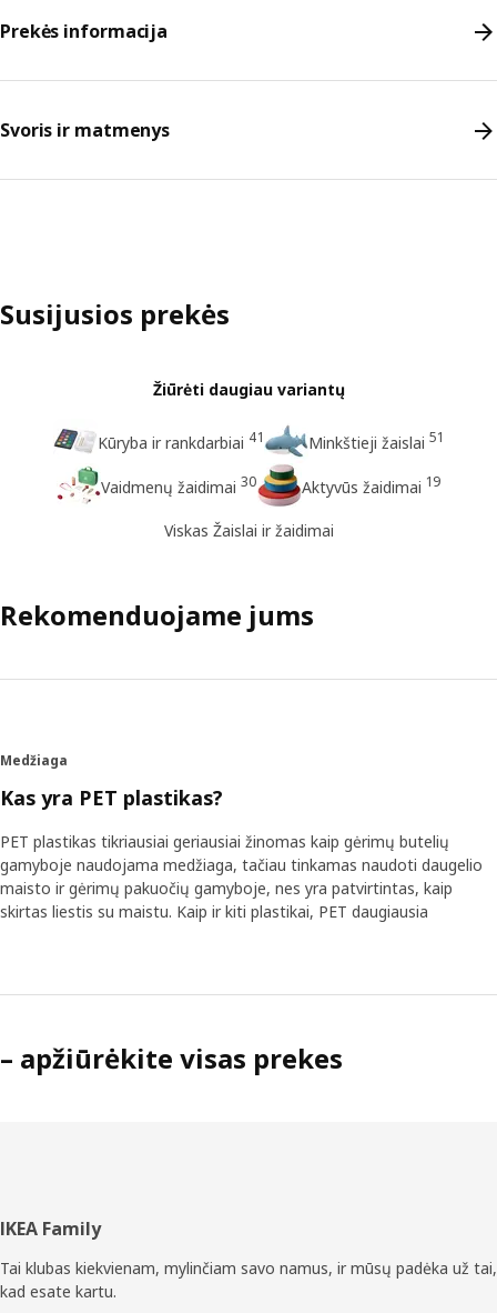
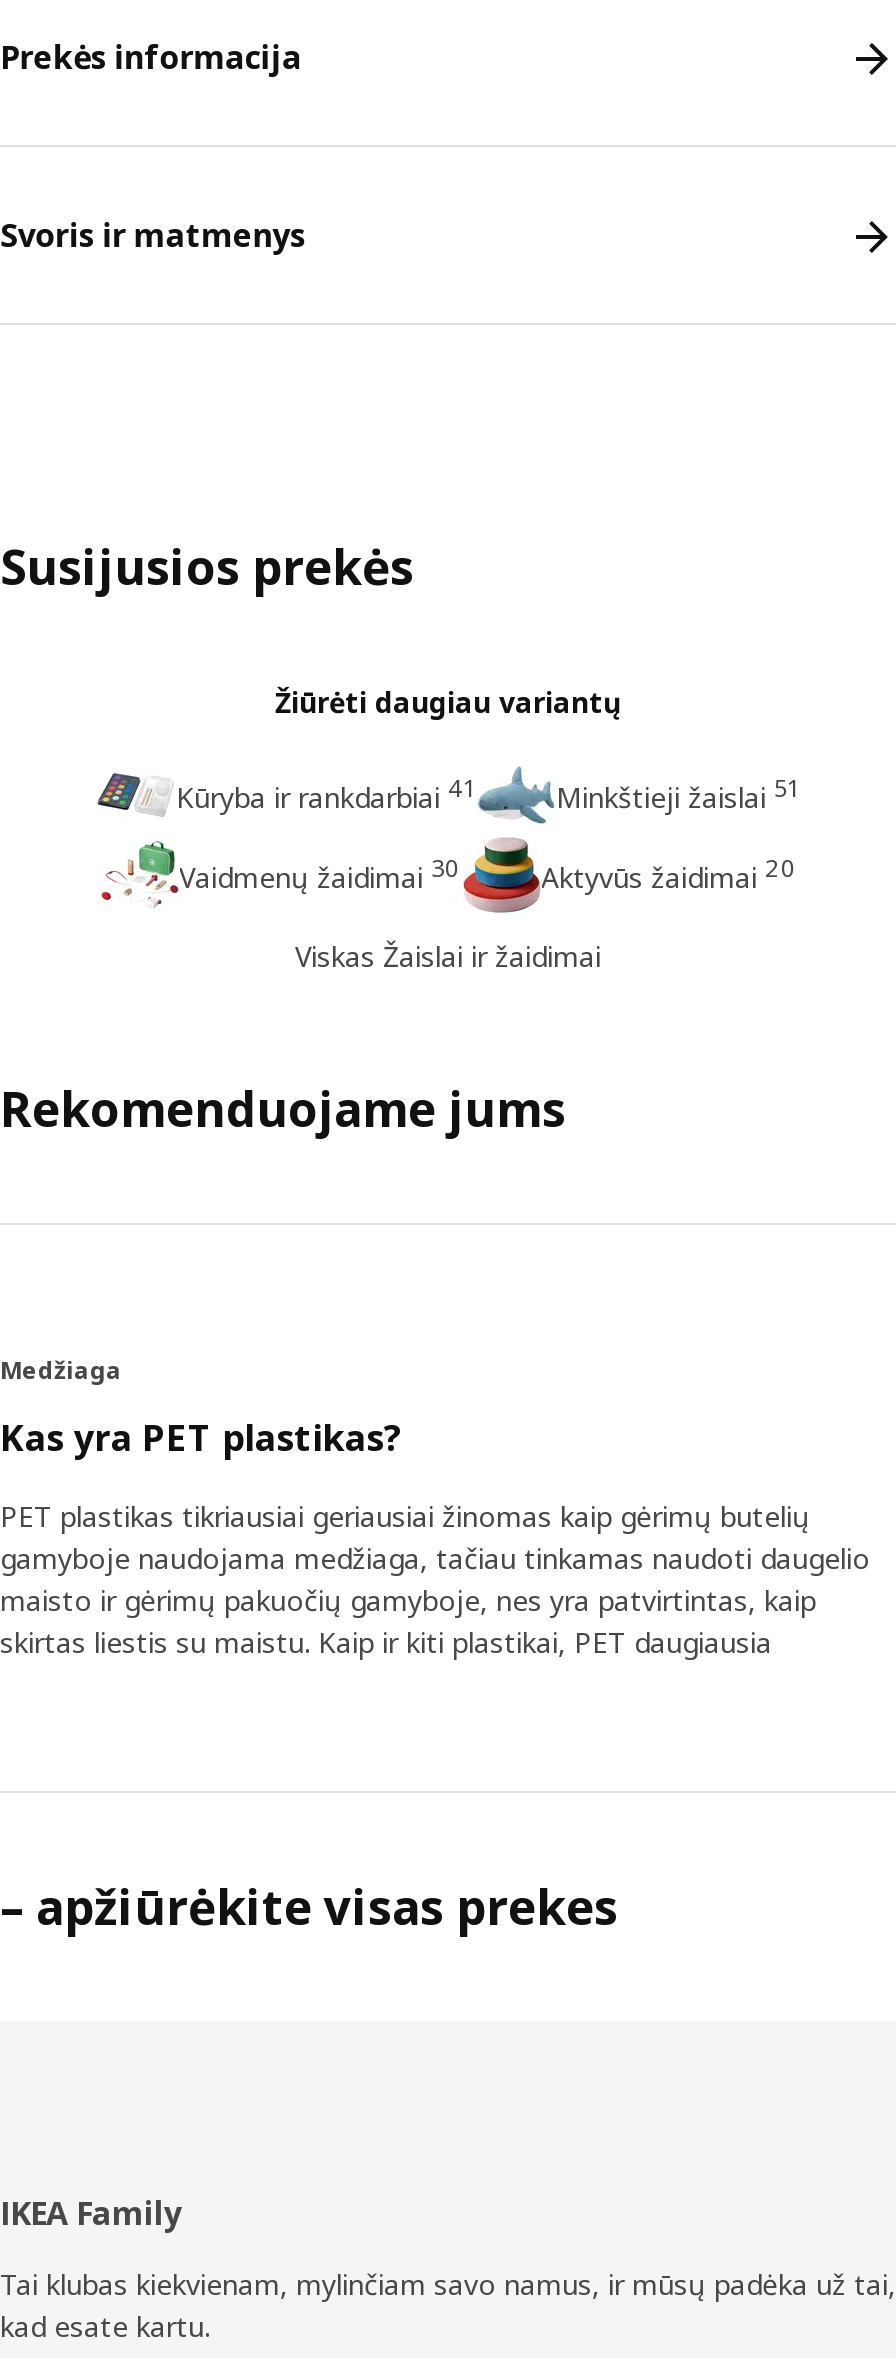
- Aktyvūs žaidimai 19
+ Aktyvūs žaidimai 20
